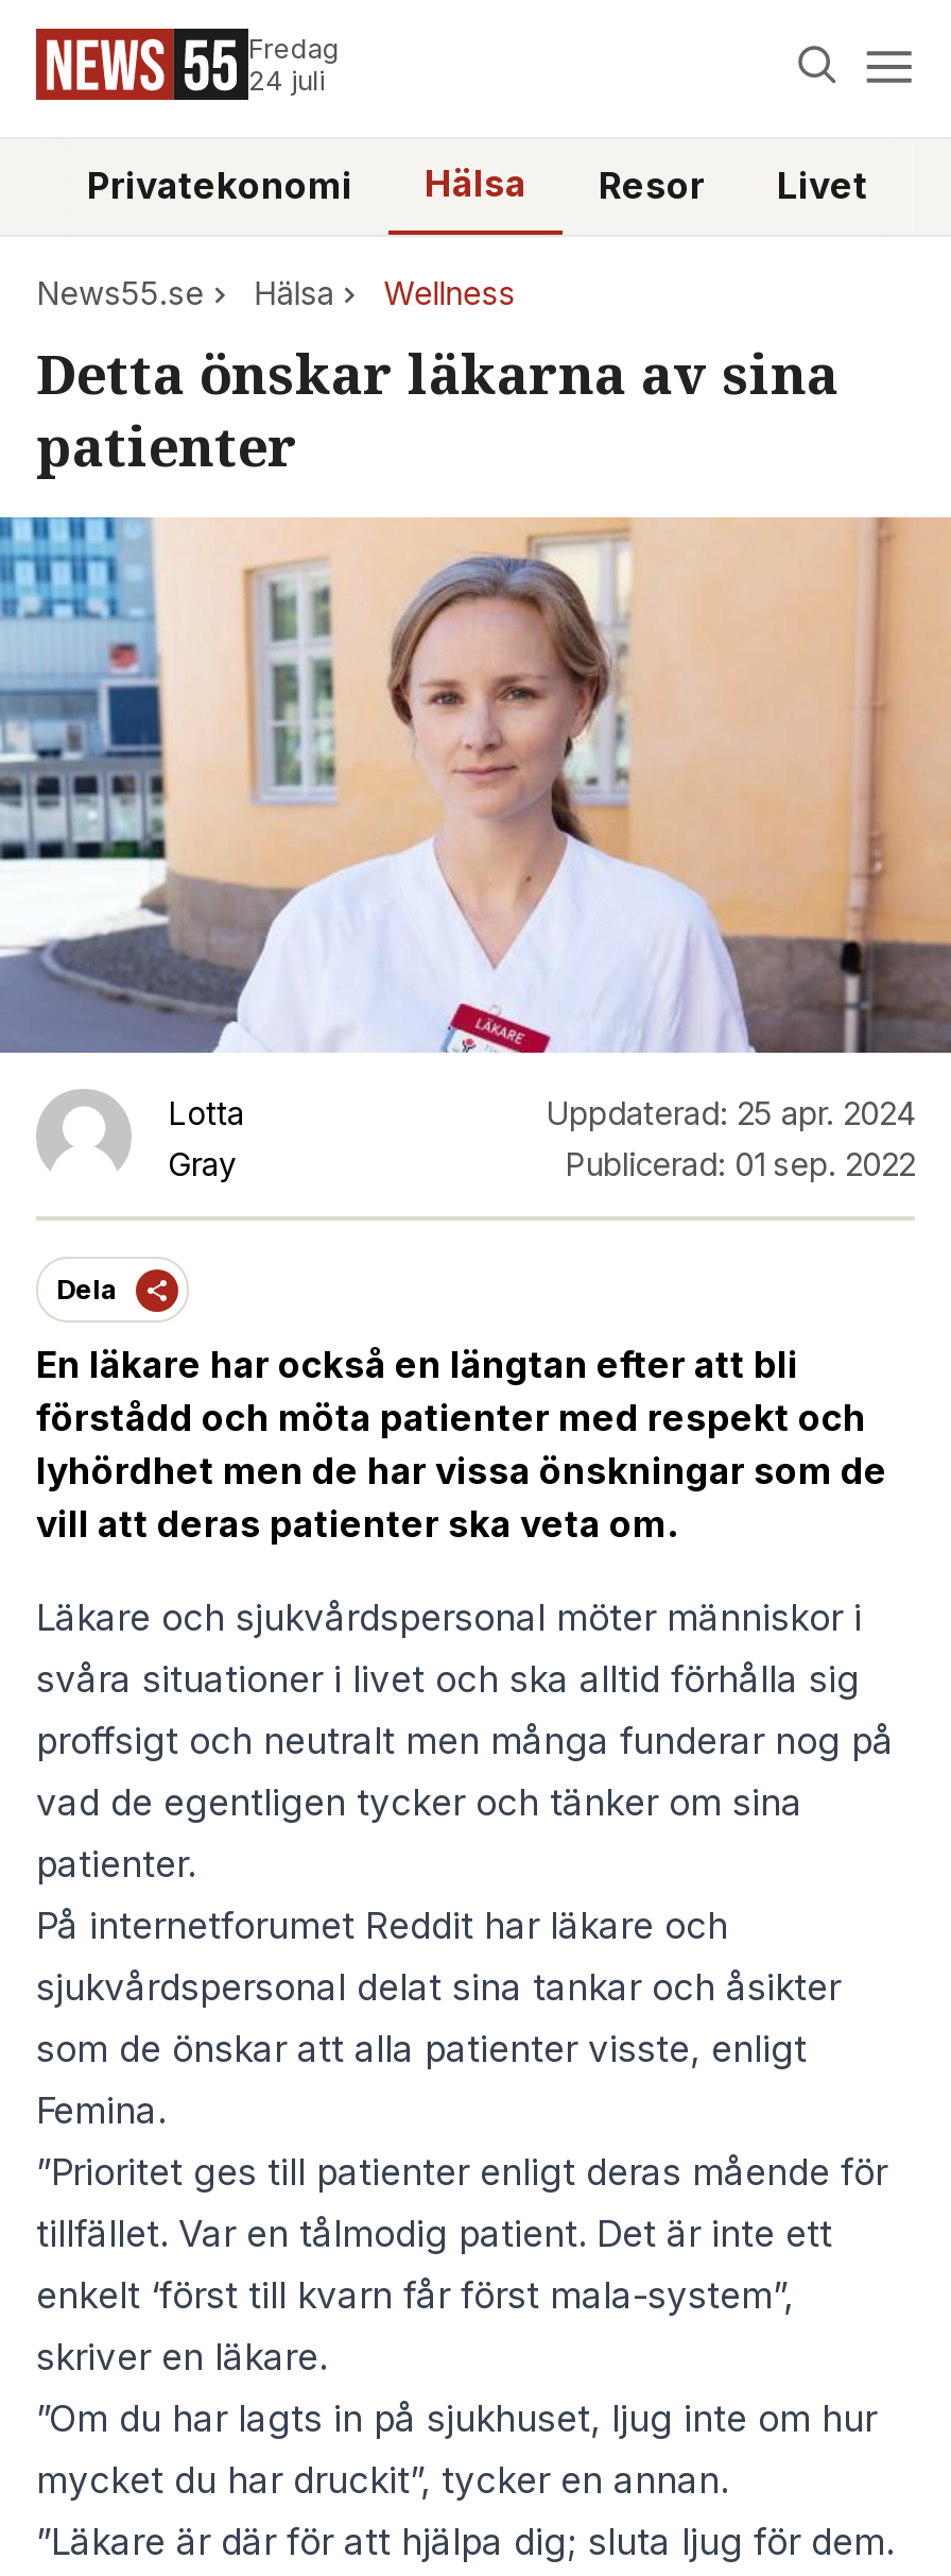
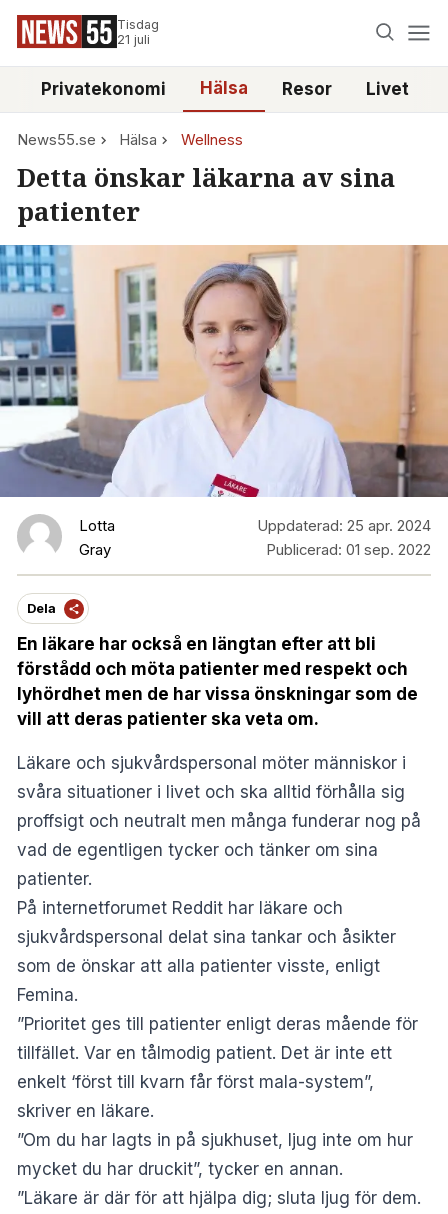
- Fredag
- 24 juli
+ Tisdag
+ 21 juli
